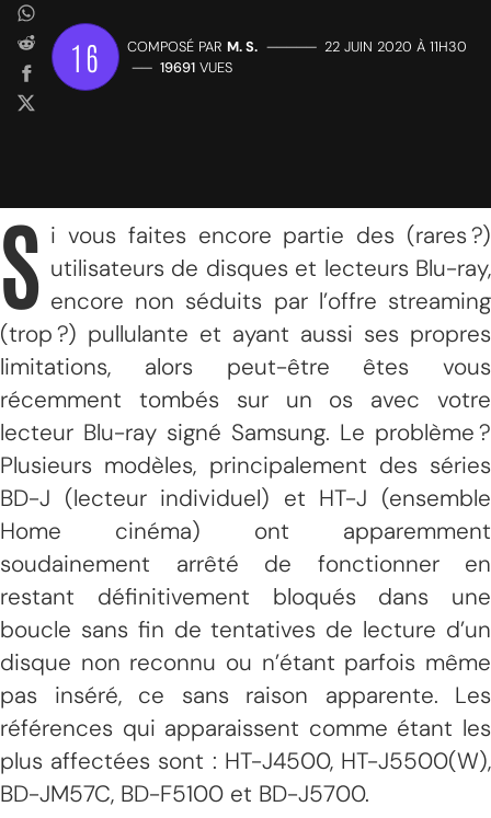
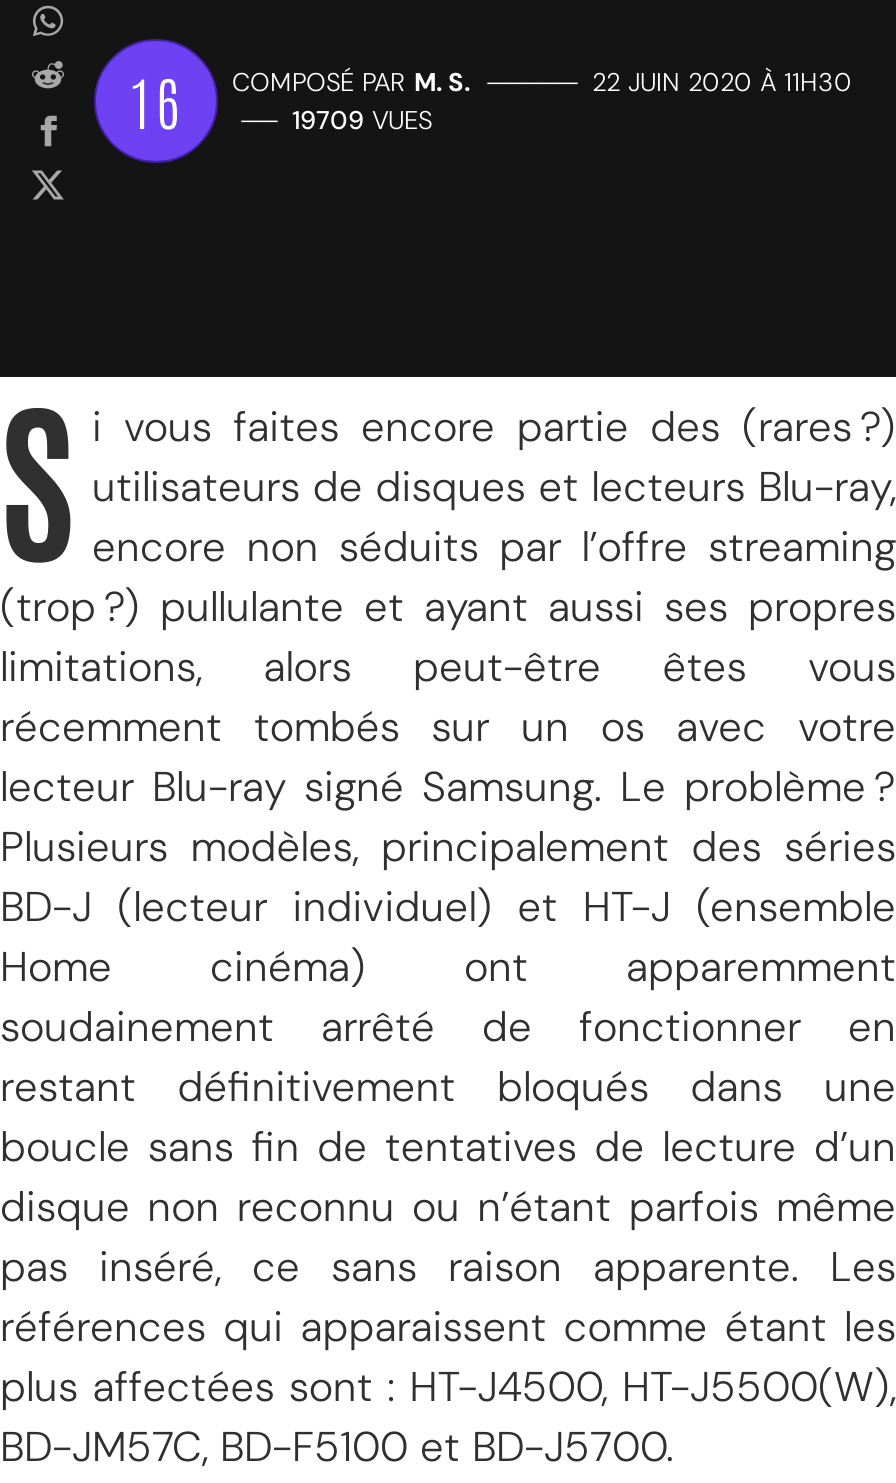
- 16 COMPOSÉ PAR M. S. ————— 22 JUIN 2020 À 11H30 —— 19691 VUES
+ 16 COMPOSÉ PAR M. S. ————— 22 JUIN 2020 À 11H30 —— 19709 VUES
